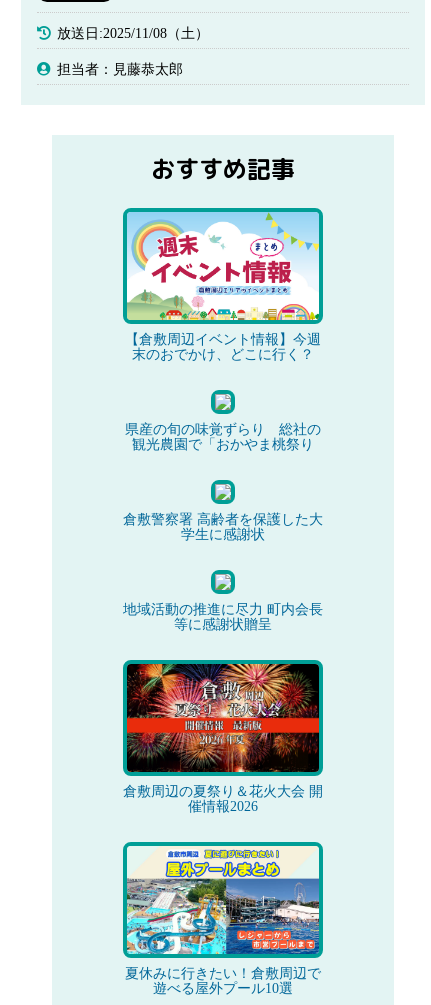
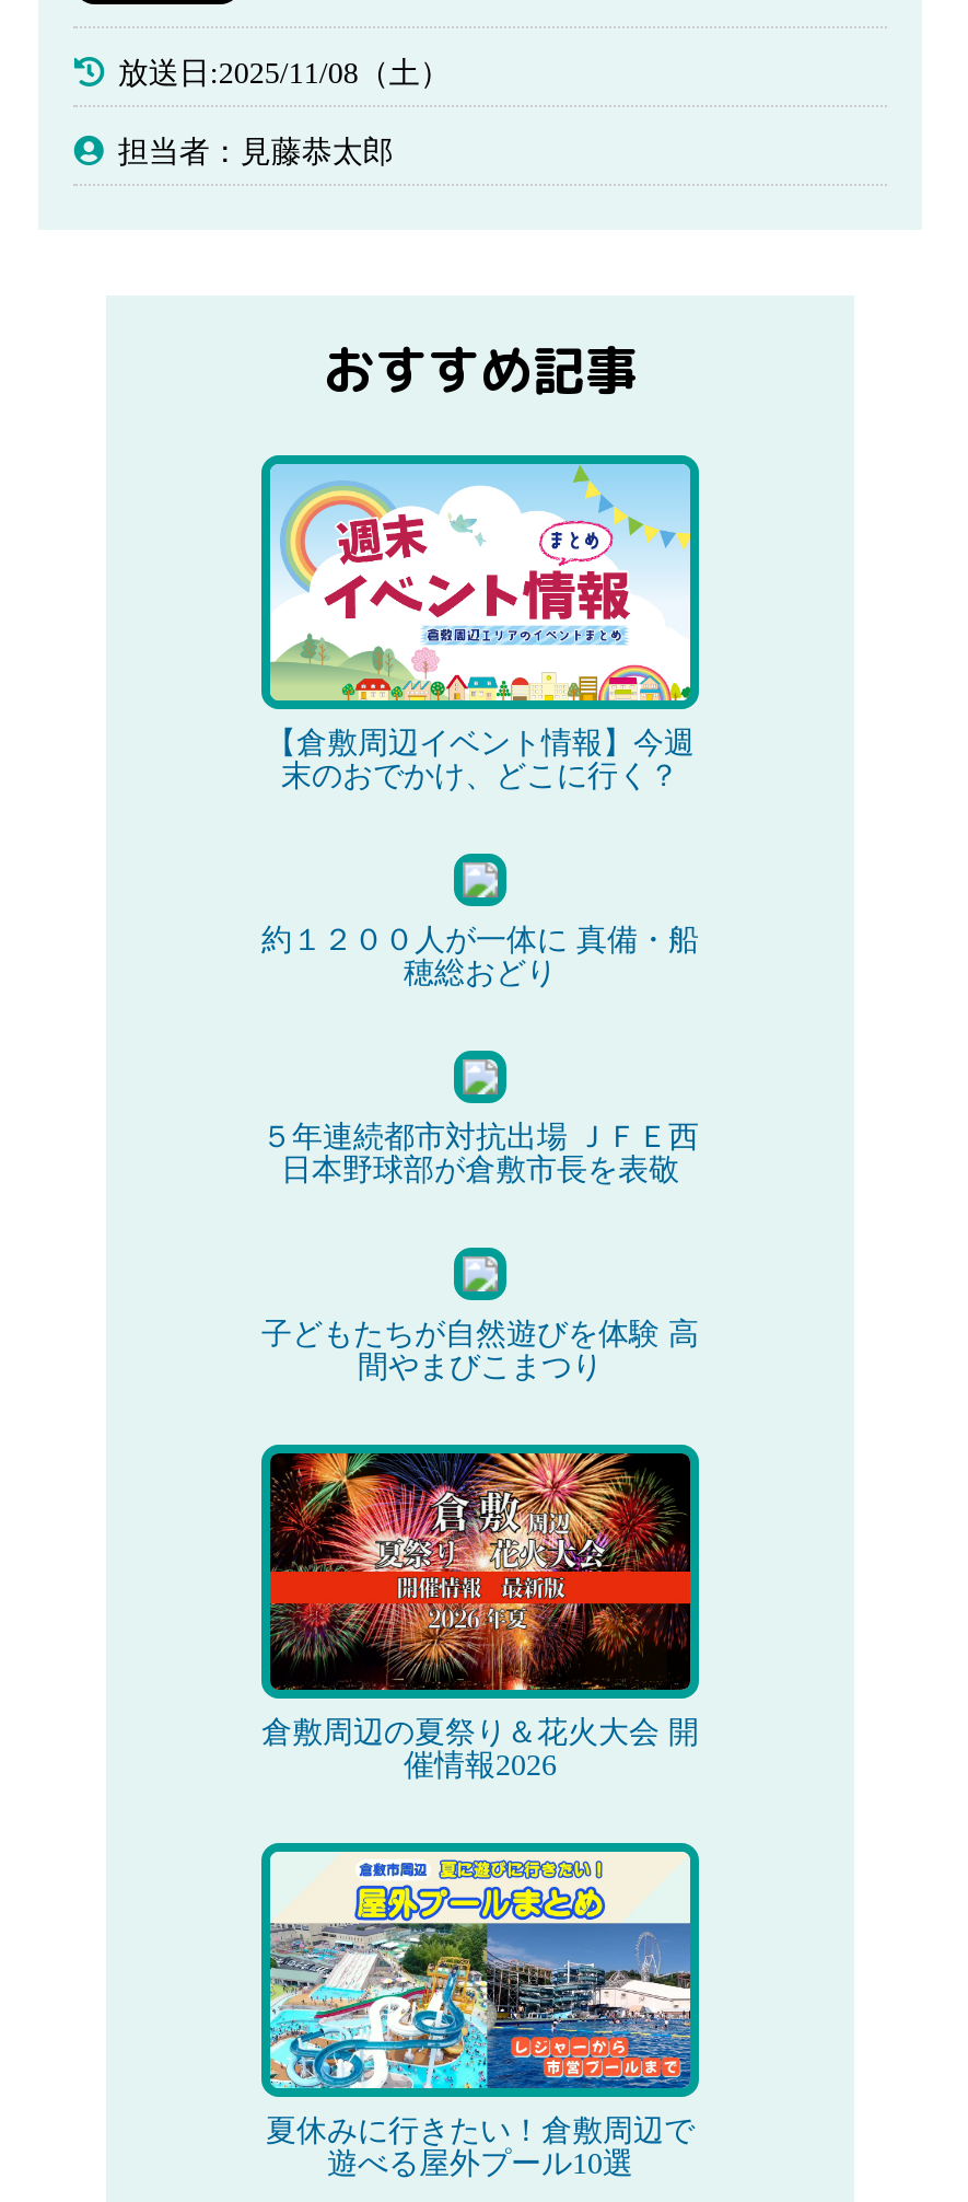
- 県産の旬の味覚ずらり 総社の
- 観光農園で「おかやま桃祭り
+ 約１２００人が一体に 真備・船
+ 穂総おどり

- 倉敷警察署 高齢者を保護した大
- 学生に感謝状
+ ５年連続都市対抗出場 ＪＦＥ西
+ 日本野球部が倉敷市長を表敬

- 地域活動の推進に尽力 町内会長
- 等に感謝状贈呈
+ 子どもたちが自然遊びを体験 高
+ 間やまびこまつり
